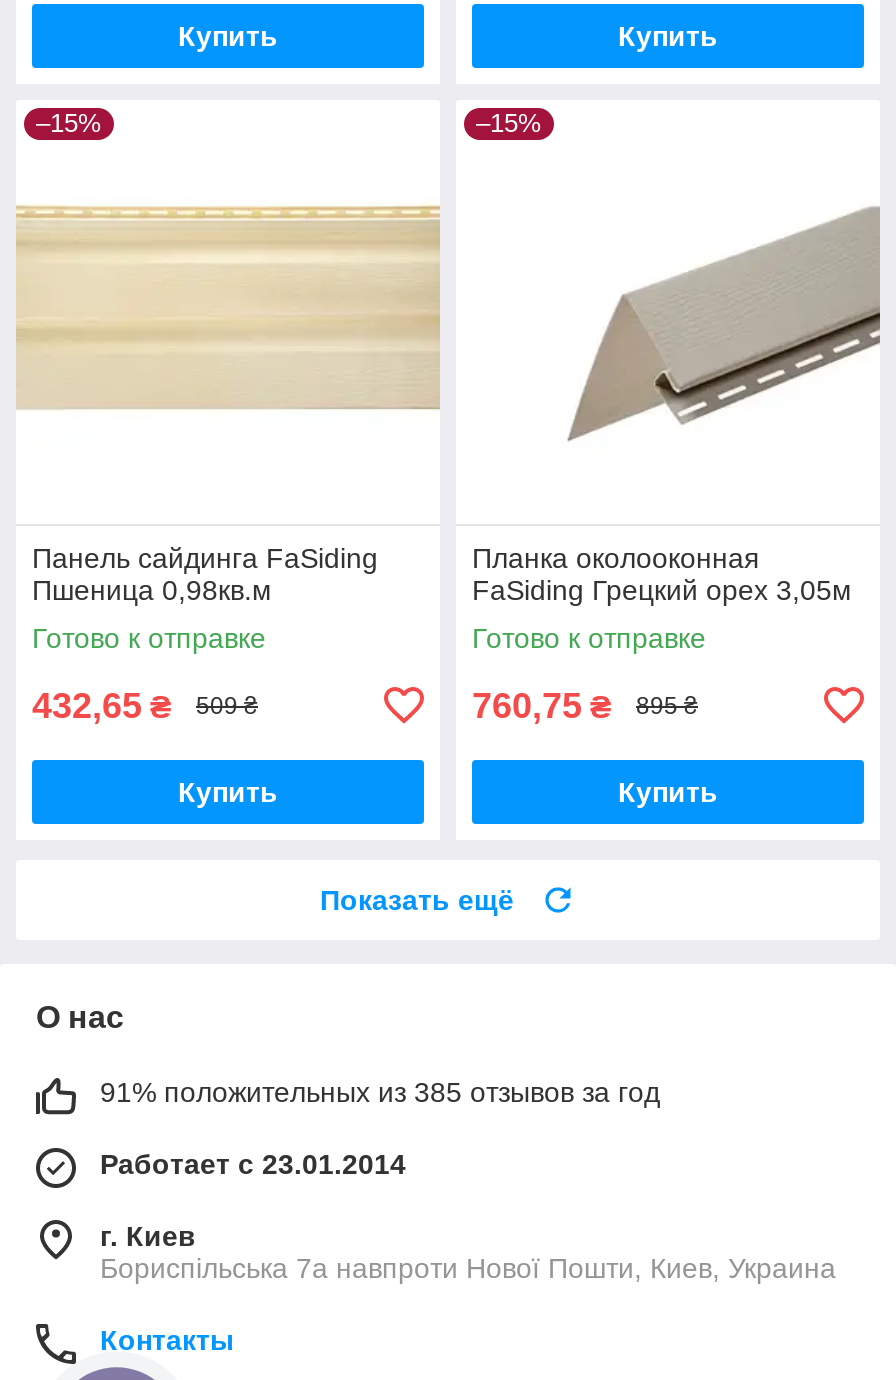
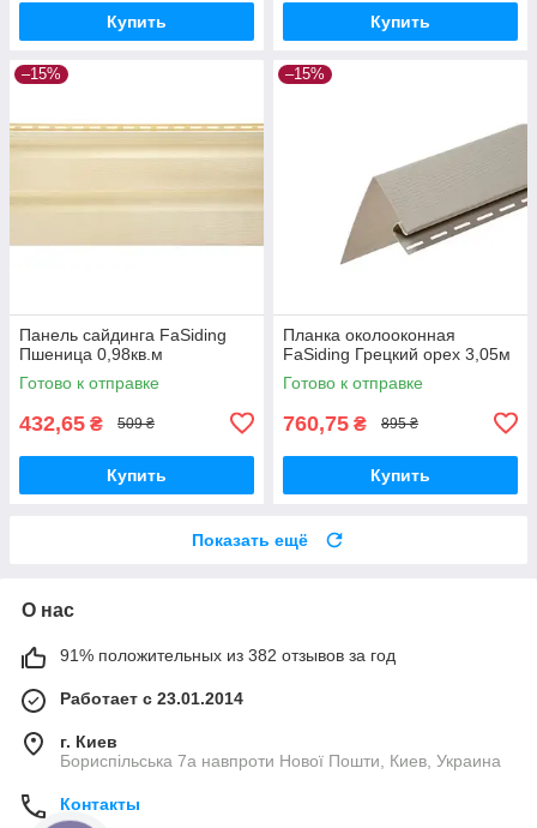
- 91% положительных из 385 отзывов за год
+ 91% положительных из 382 отзывов за год
